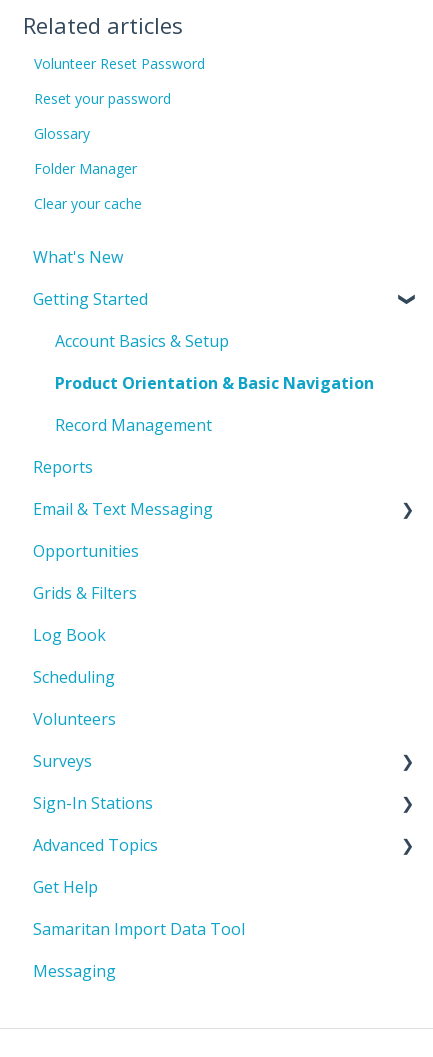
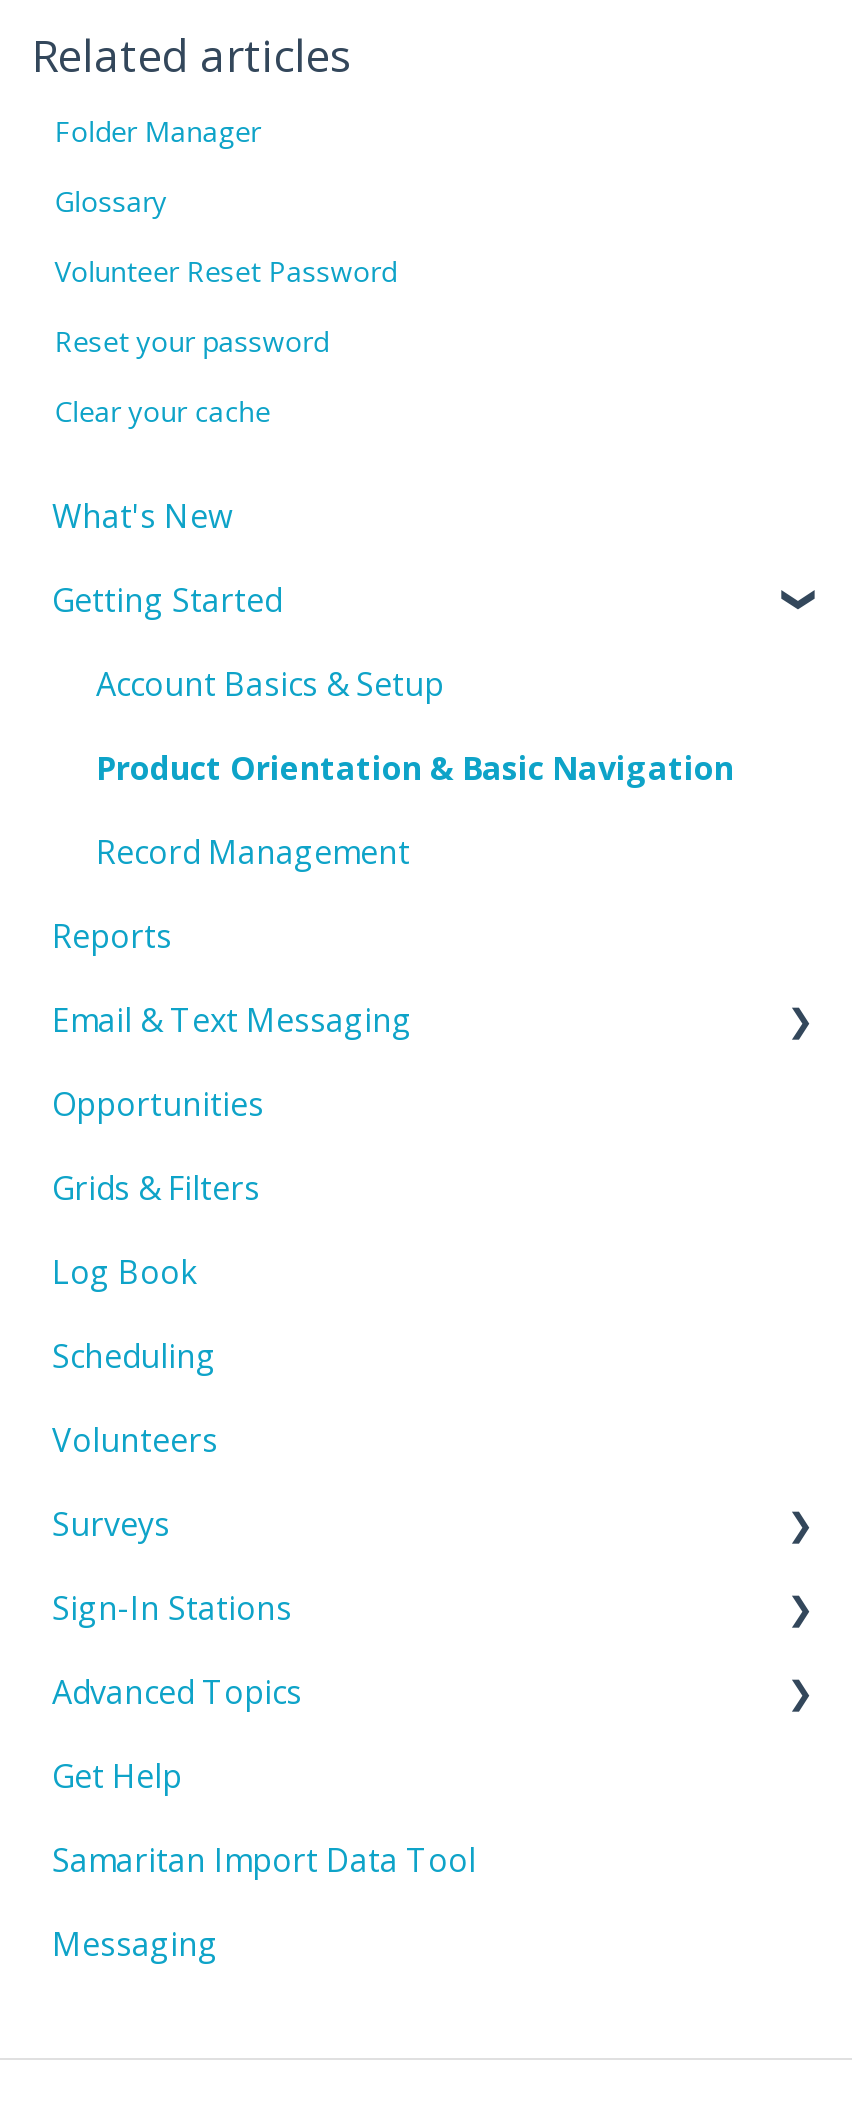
moved down: Volunteer Reset Password | Reset your password

moved up: Glossary | Folder Manager
